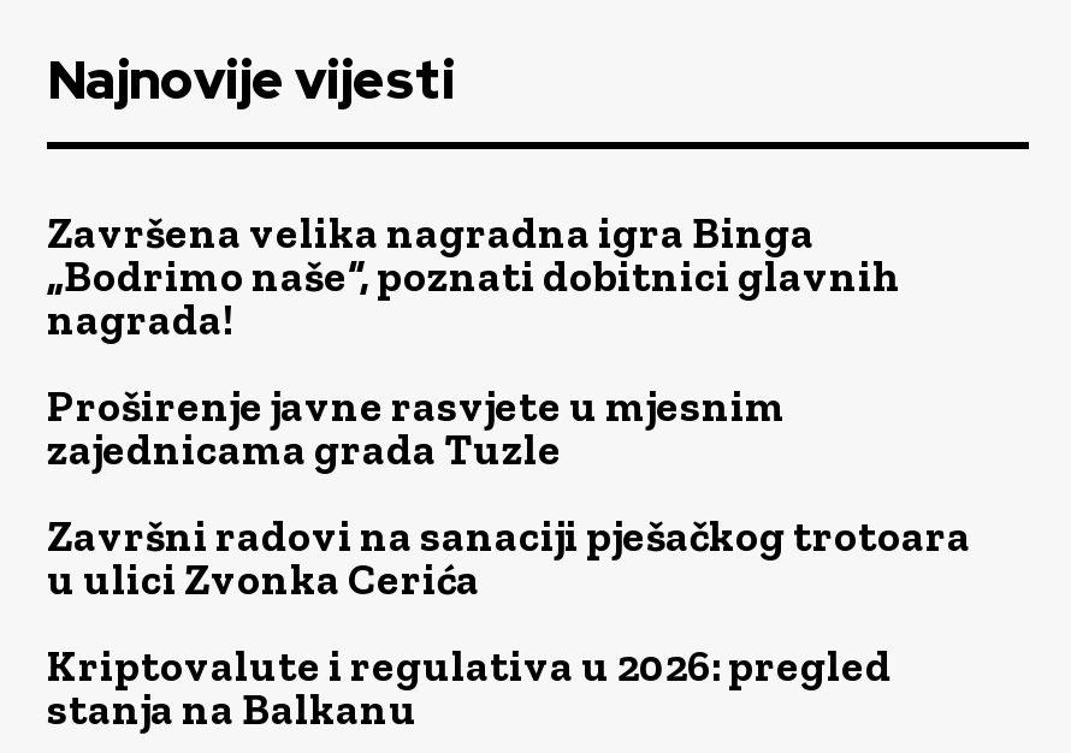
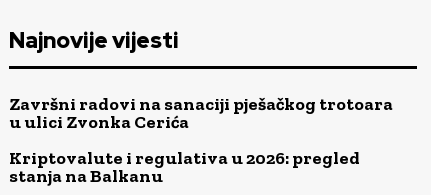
- Završena velika nagradna igra Binga
- „Bodrimo naše“, poznati dobitnici glavnih
- nagrada!
- Proširenje javne rasvjete u mjesnim
- zajednicama grada Tuzle
